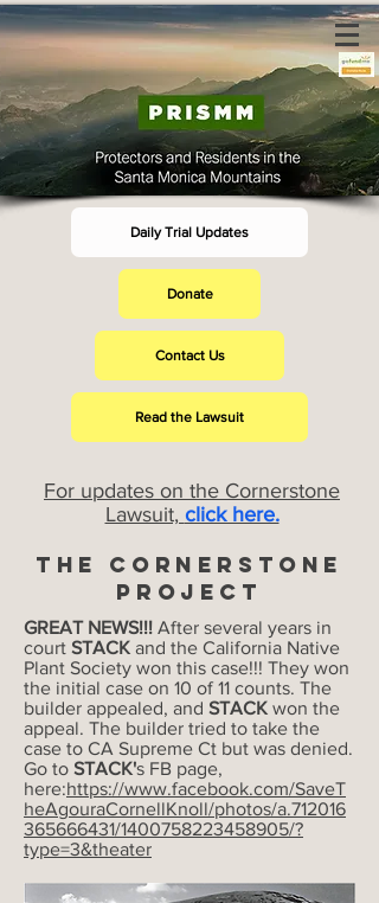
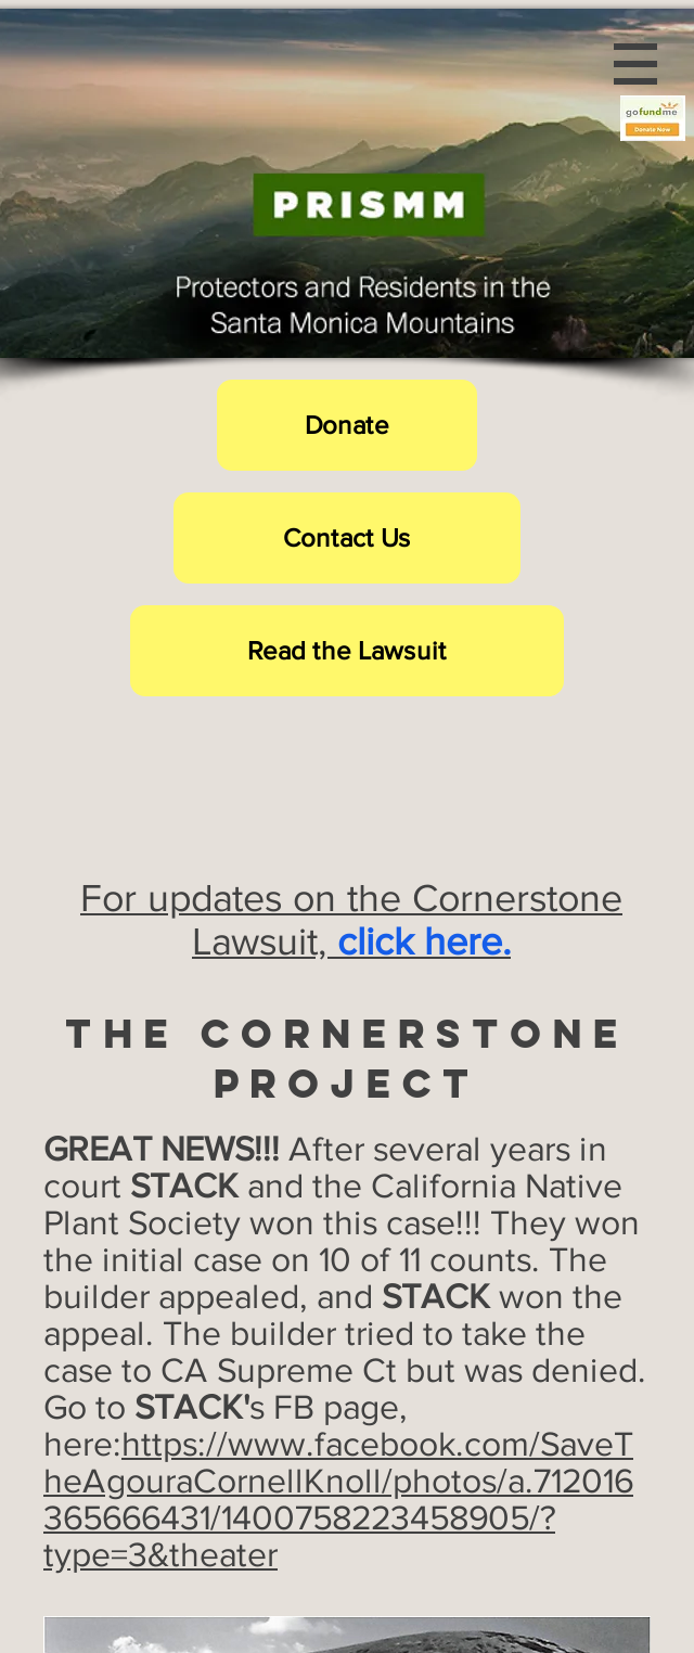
- Daily Trial Updates

moved up: Donate | Contact Us | Read the Lawsuit
